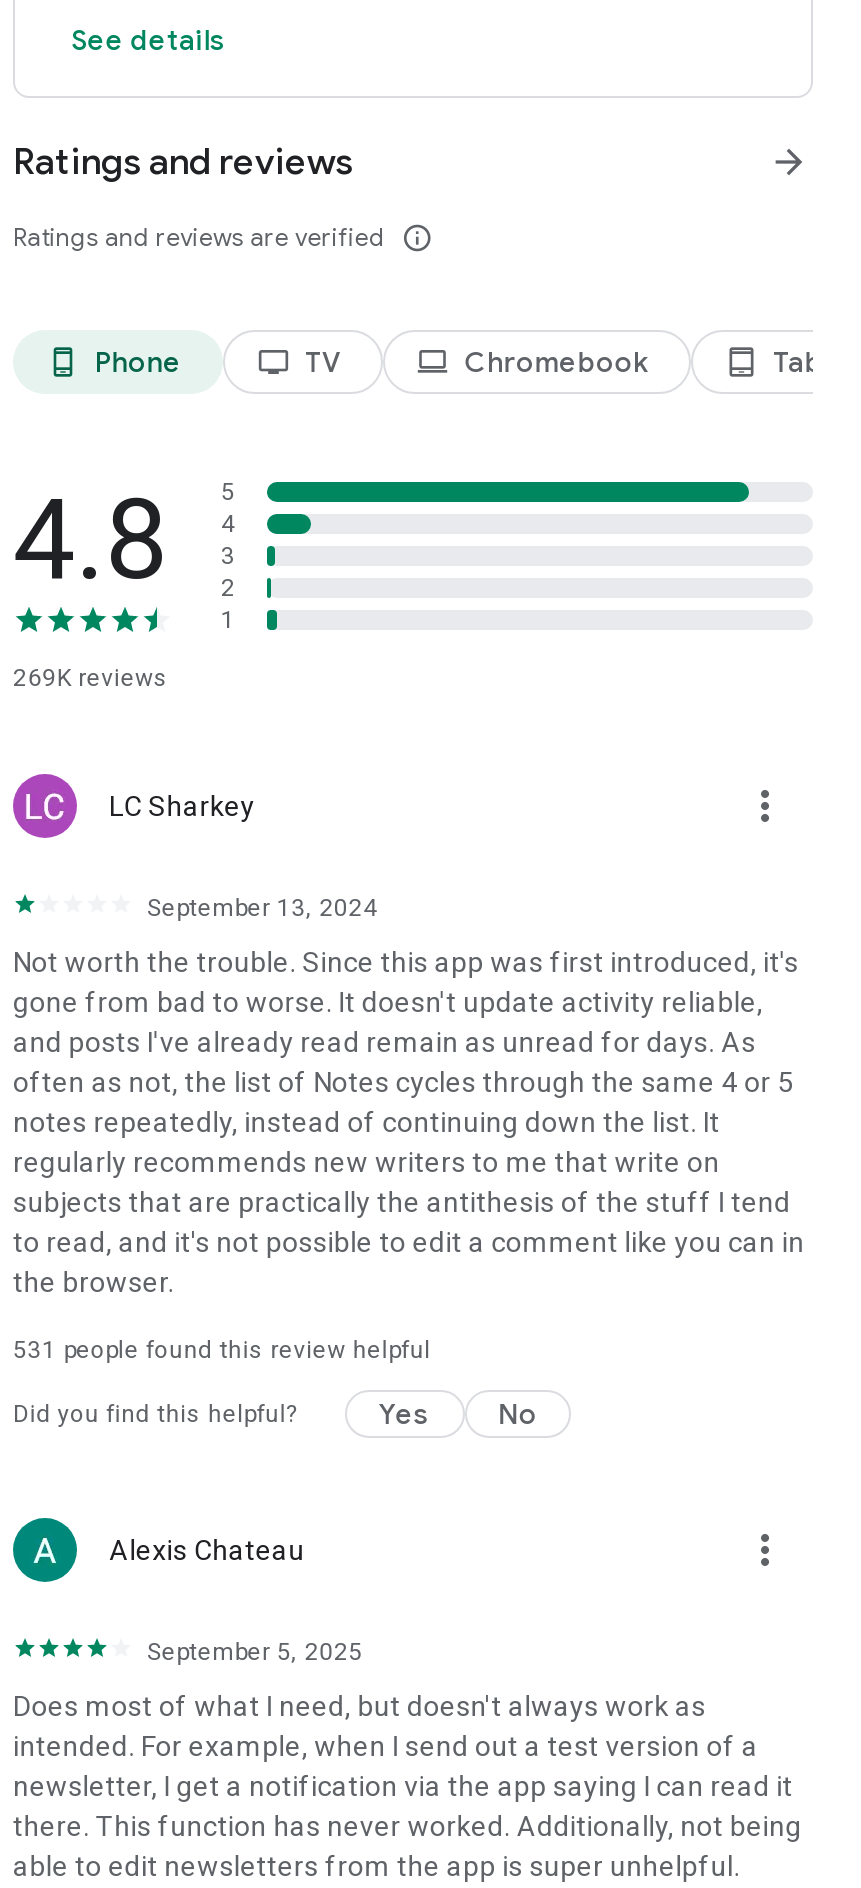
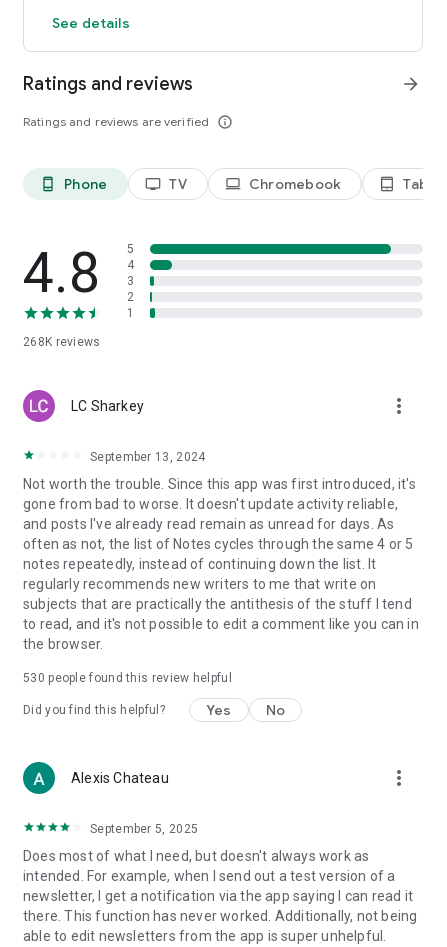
- 269K reviews
+ 268K reviews

- 531 people found this review helpful
+ 530 people found this review helpful
